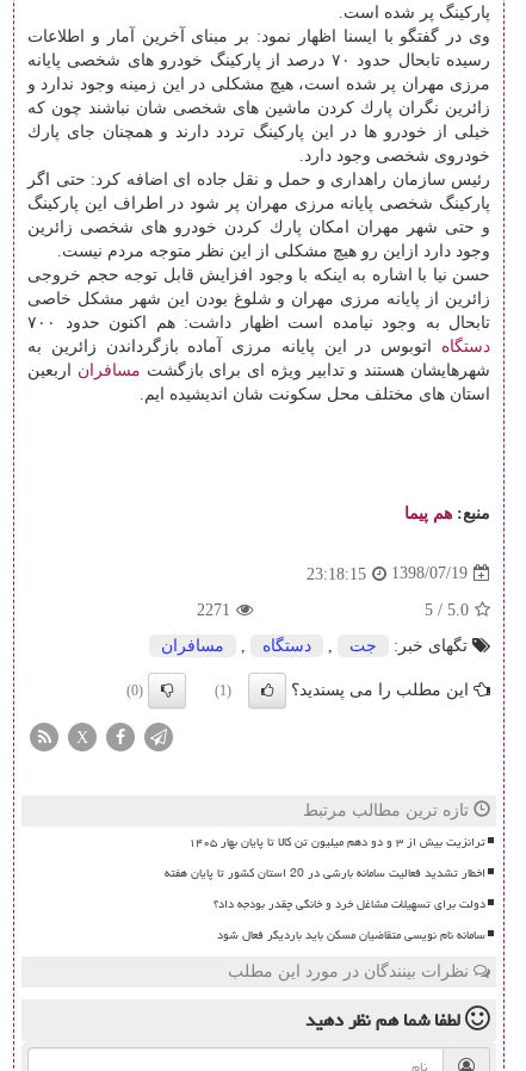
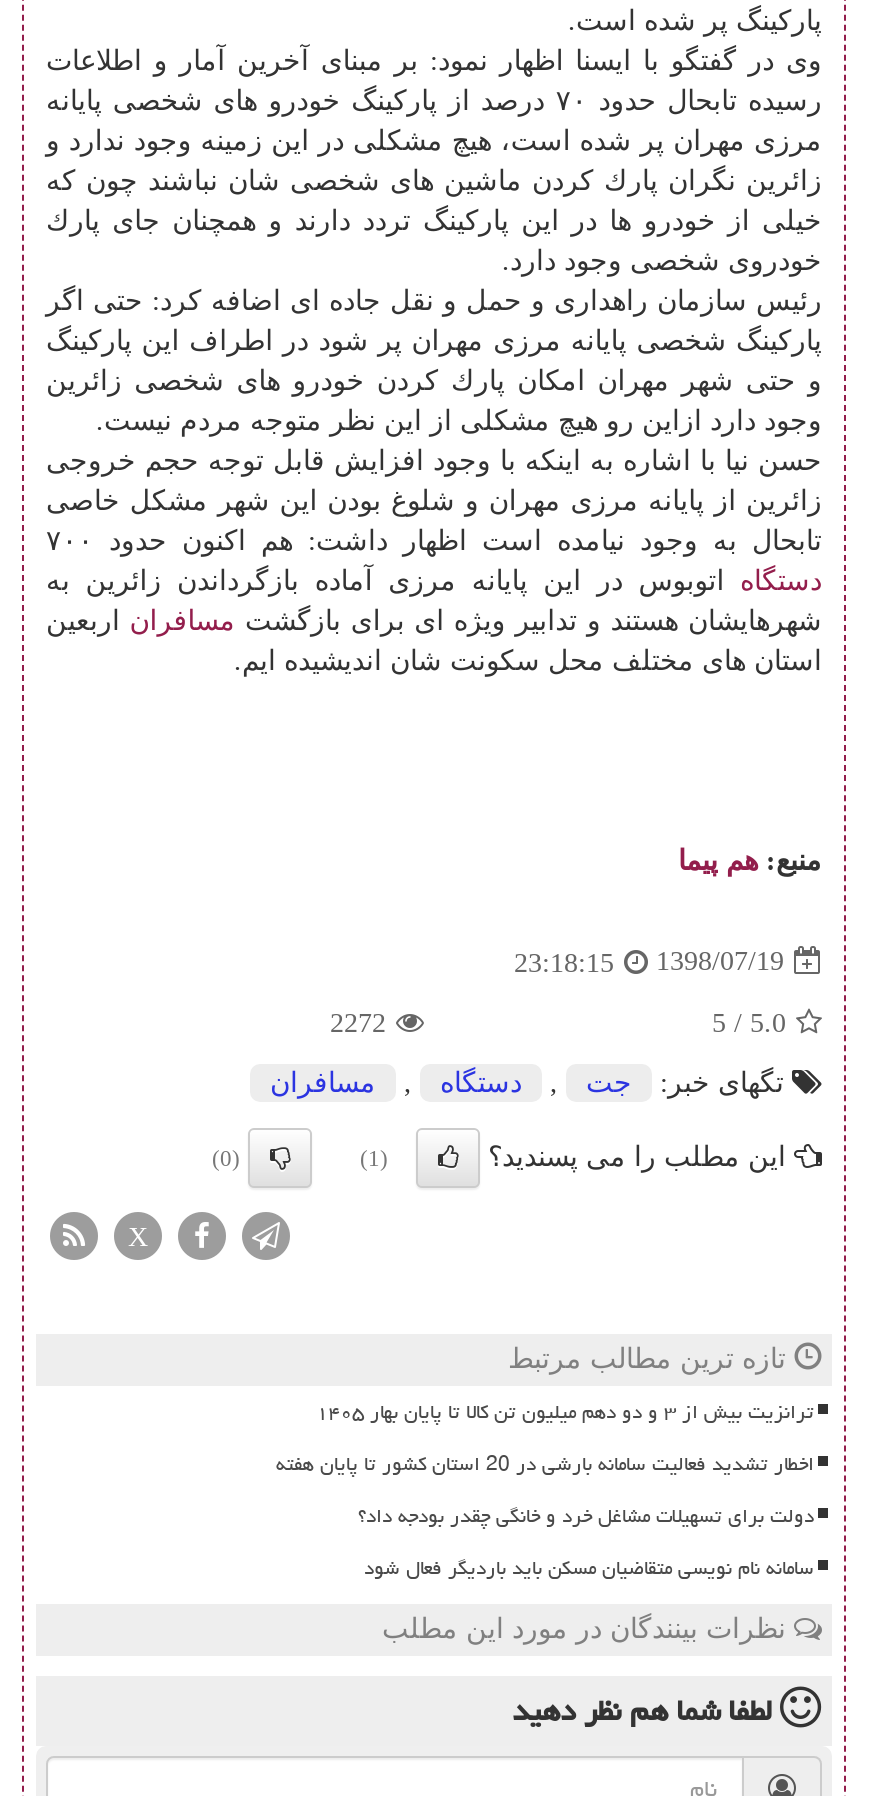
- 2271
+ 2272
